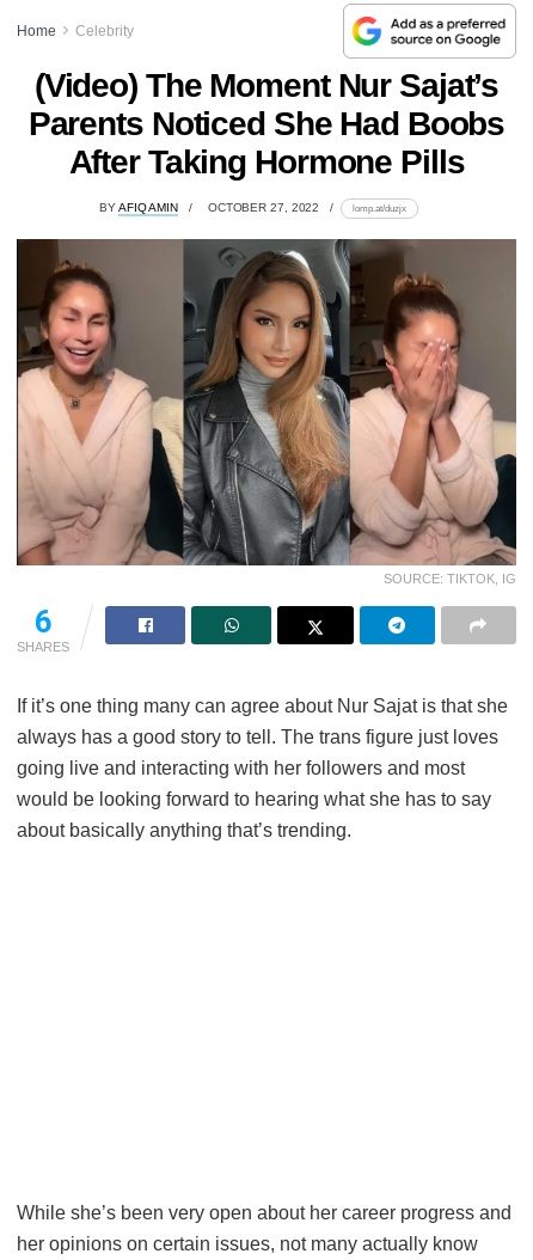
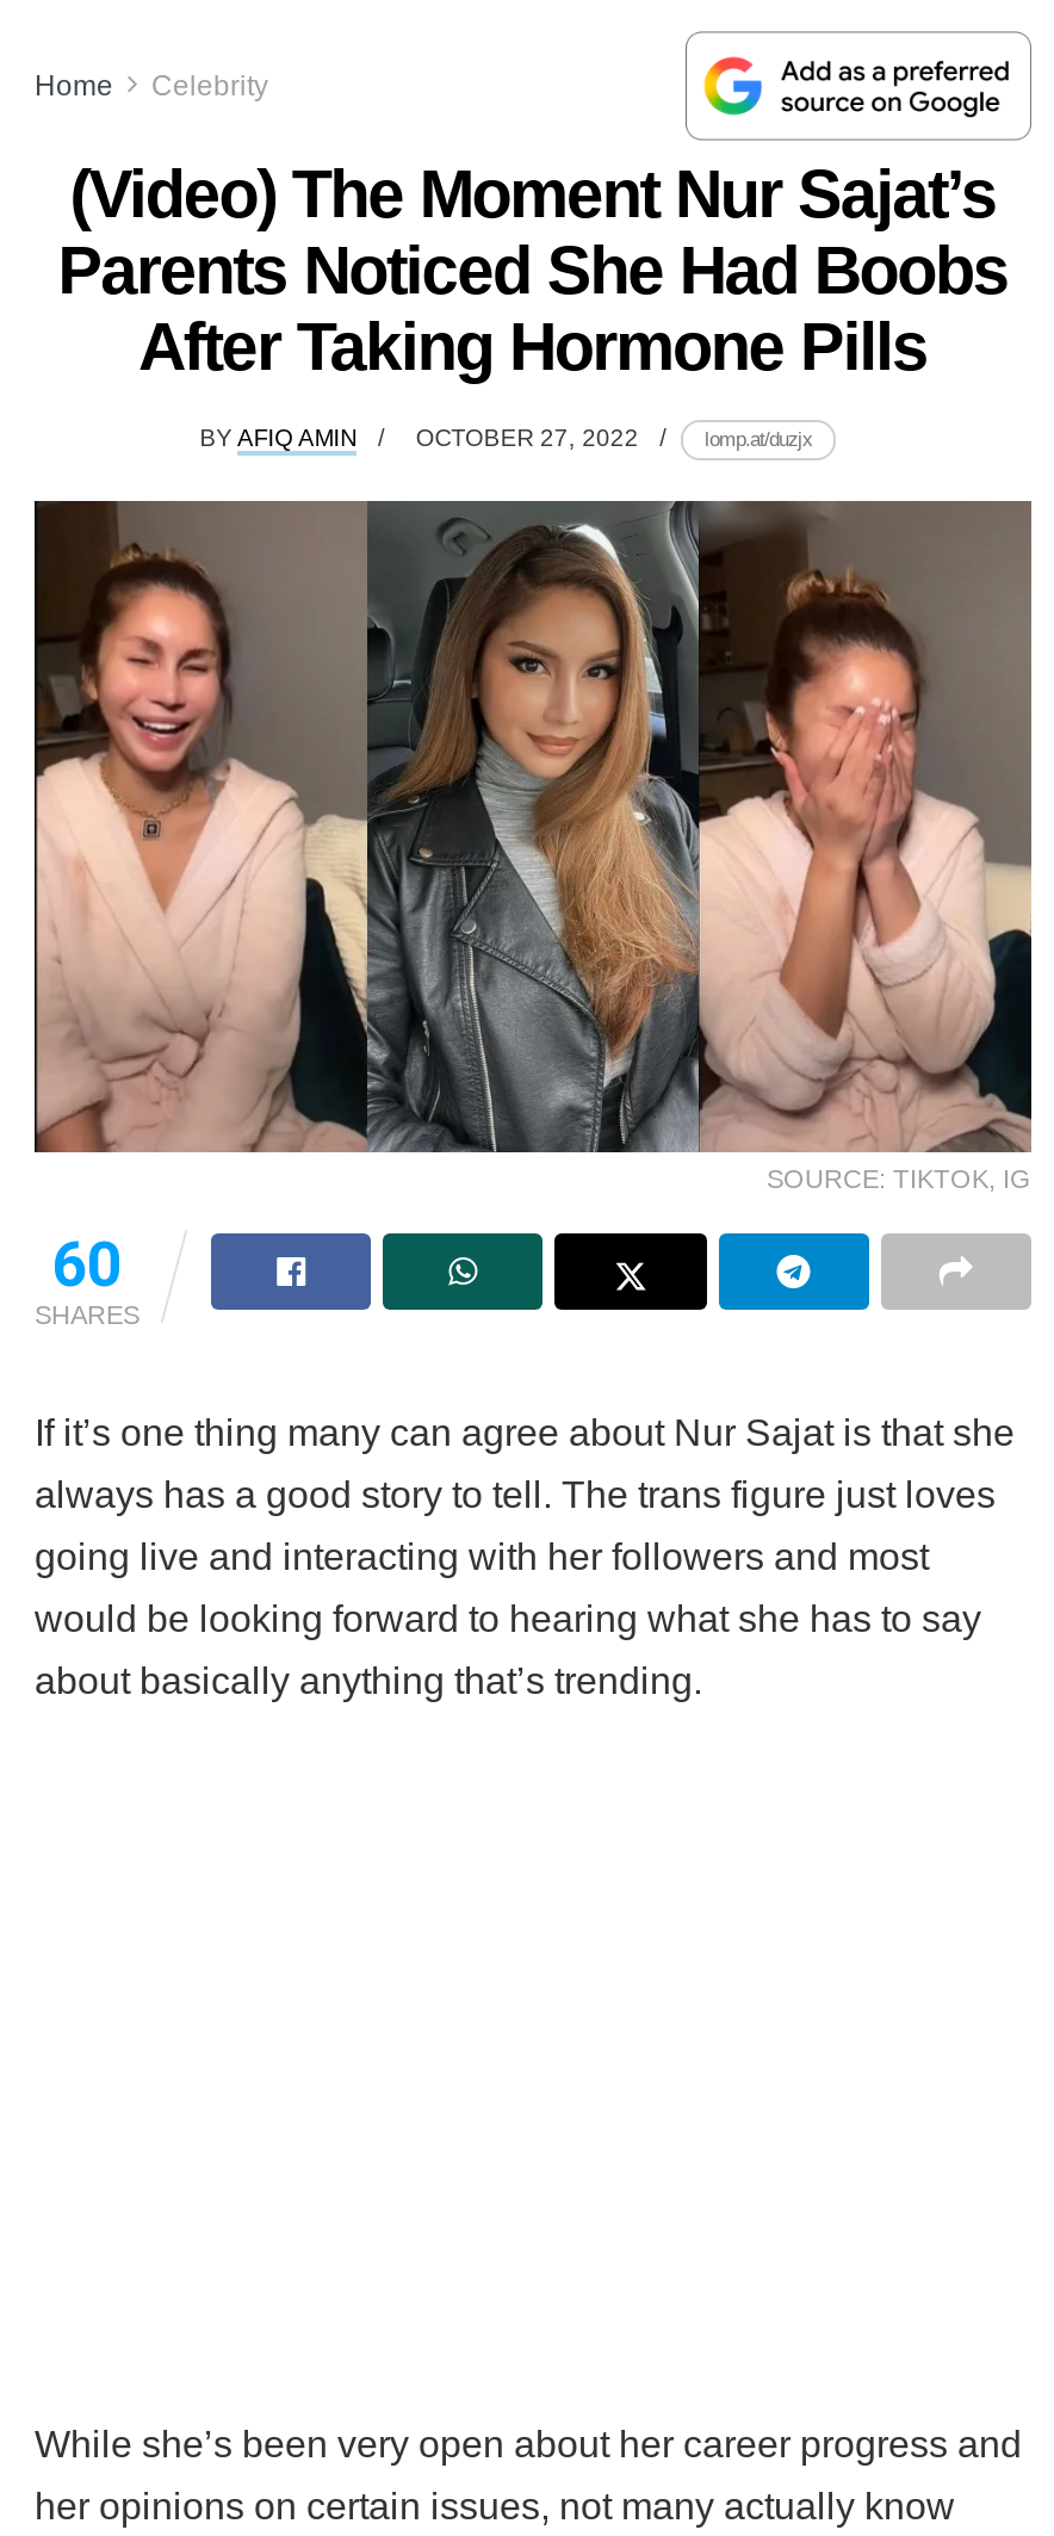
- 6
+ 60
